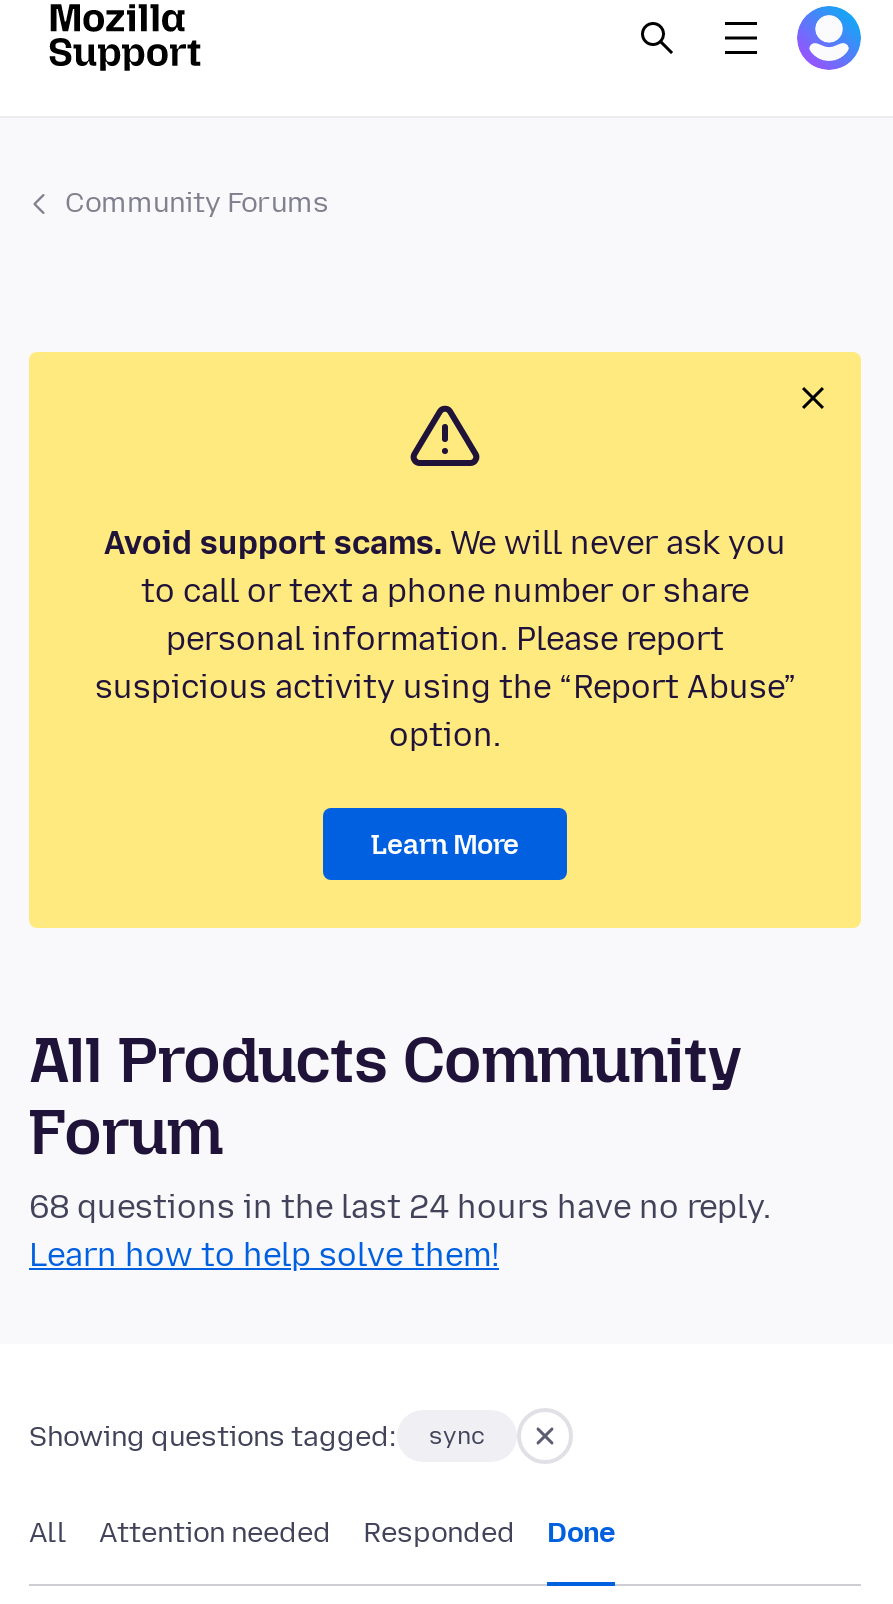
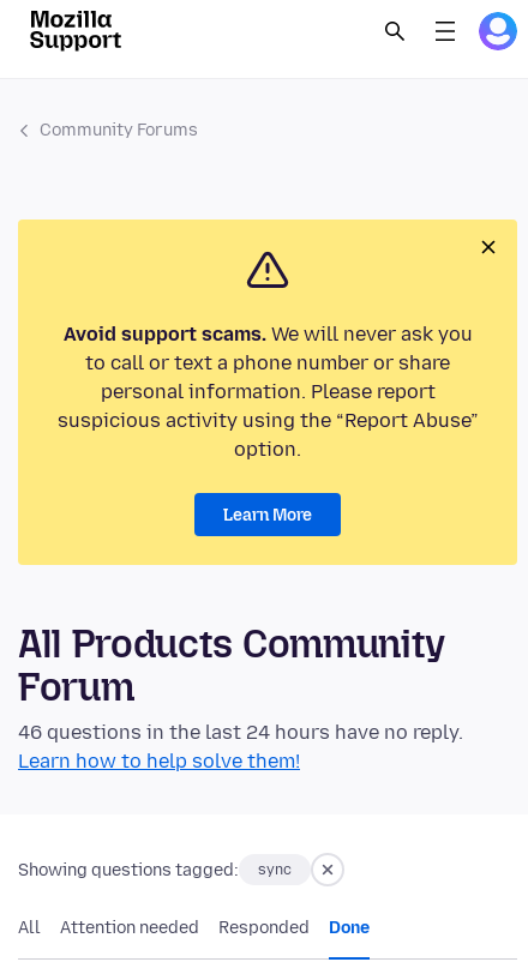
- 68 questions in the last 24 hours have no reply.
+ 46 questions in the last 24 hours have no reply.
